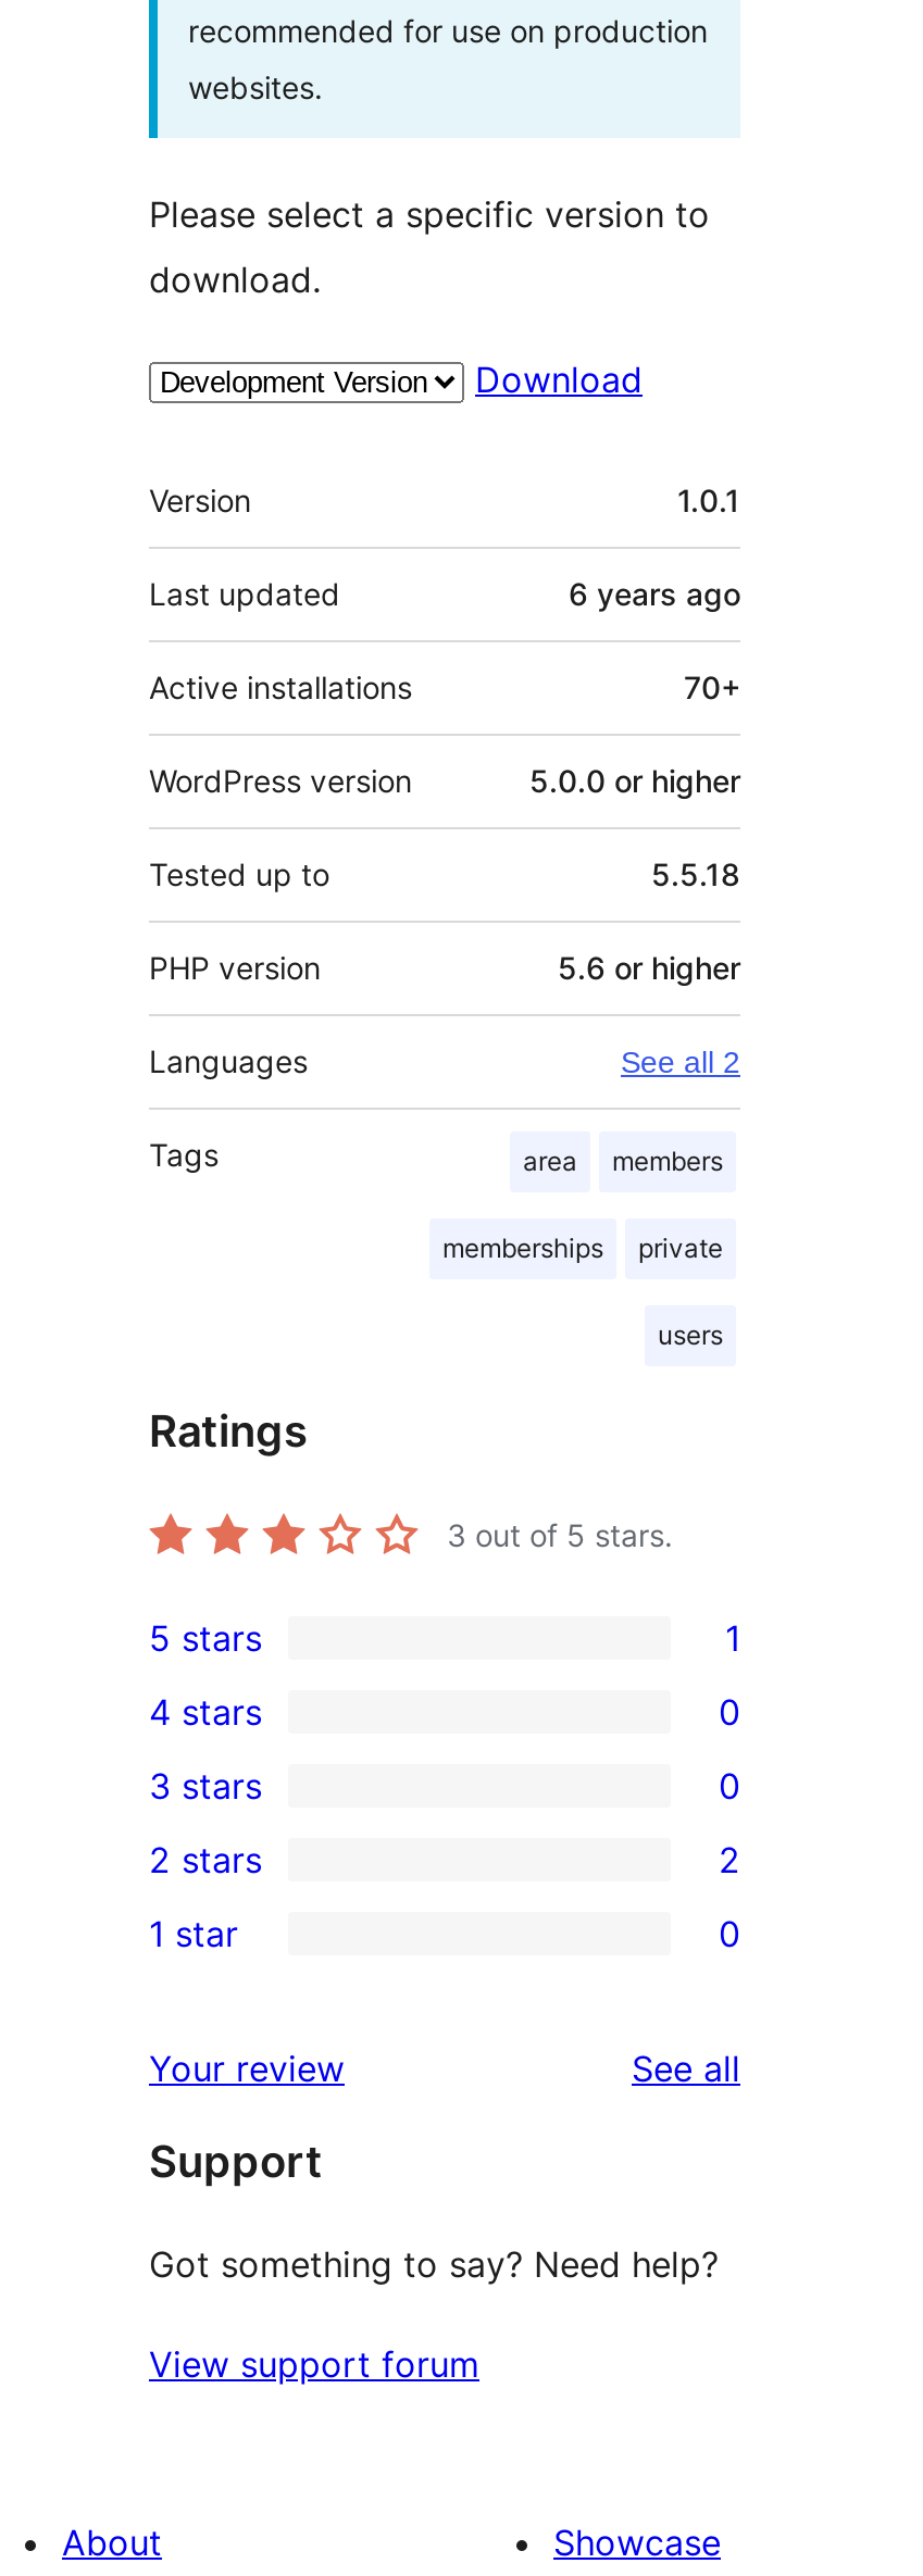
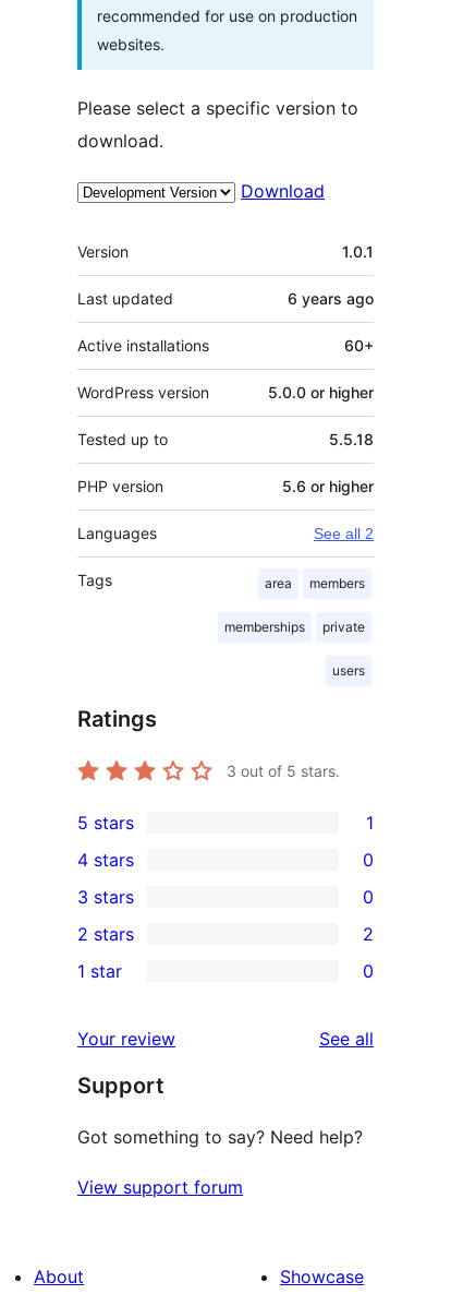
- 70+
+ 60+
